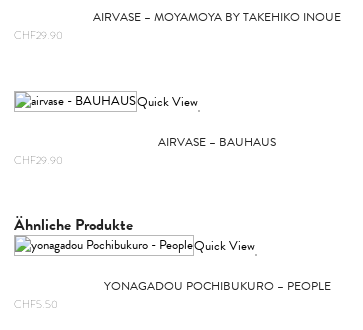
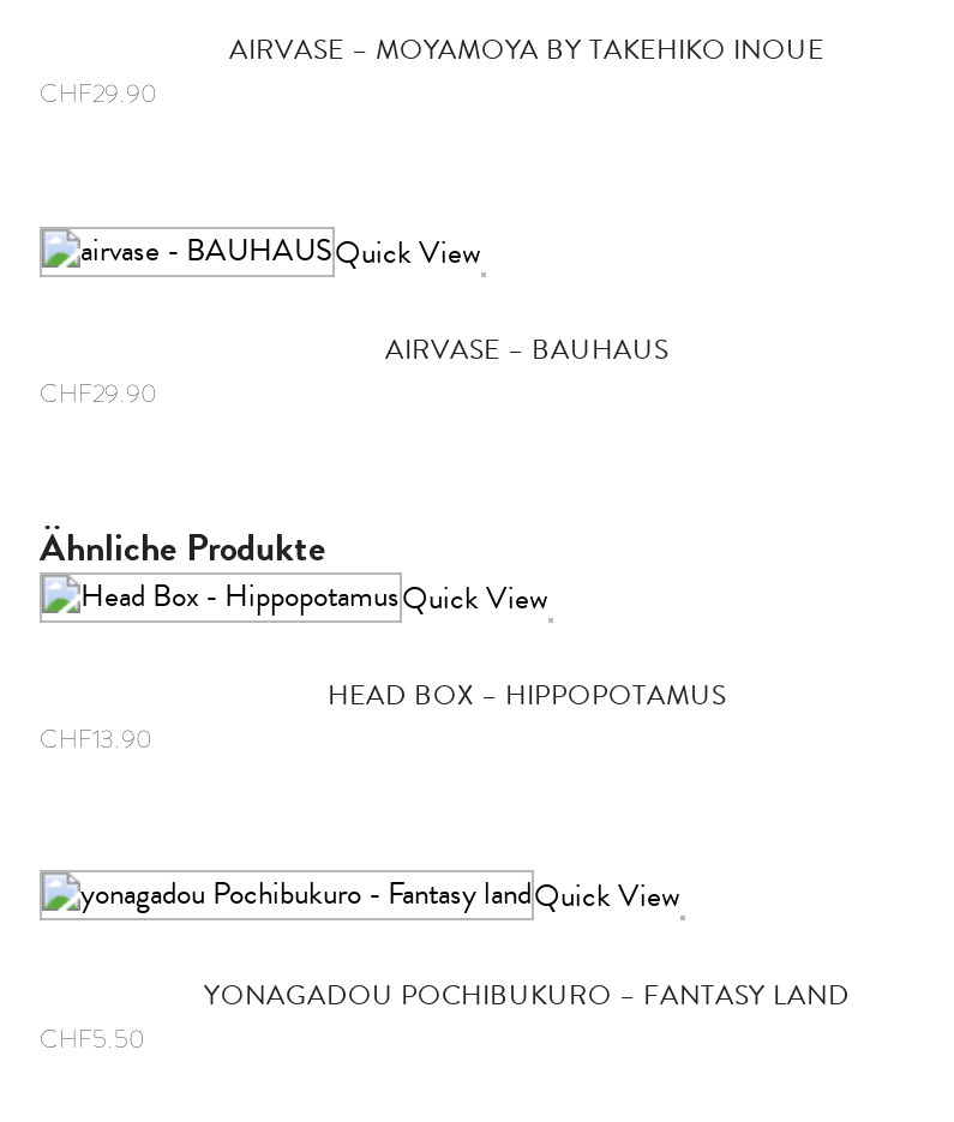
- YONAGADOU POCHIBUKURO – PEOPLE
+ HEAD BOX – HIPPOPOTAMUS
+ CHF13.90
+ Quick View
+ YONAGADOU POCHIBUKURO – FANTASY LAND
